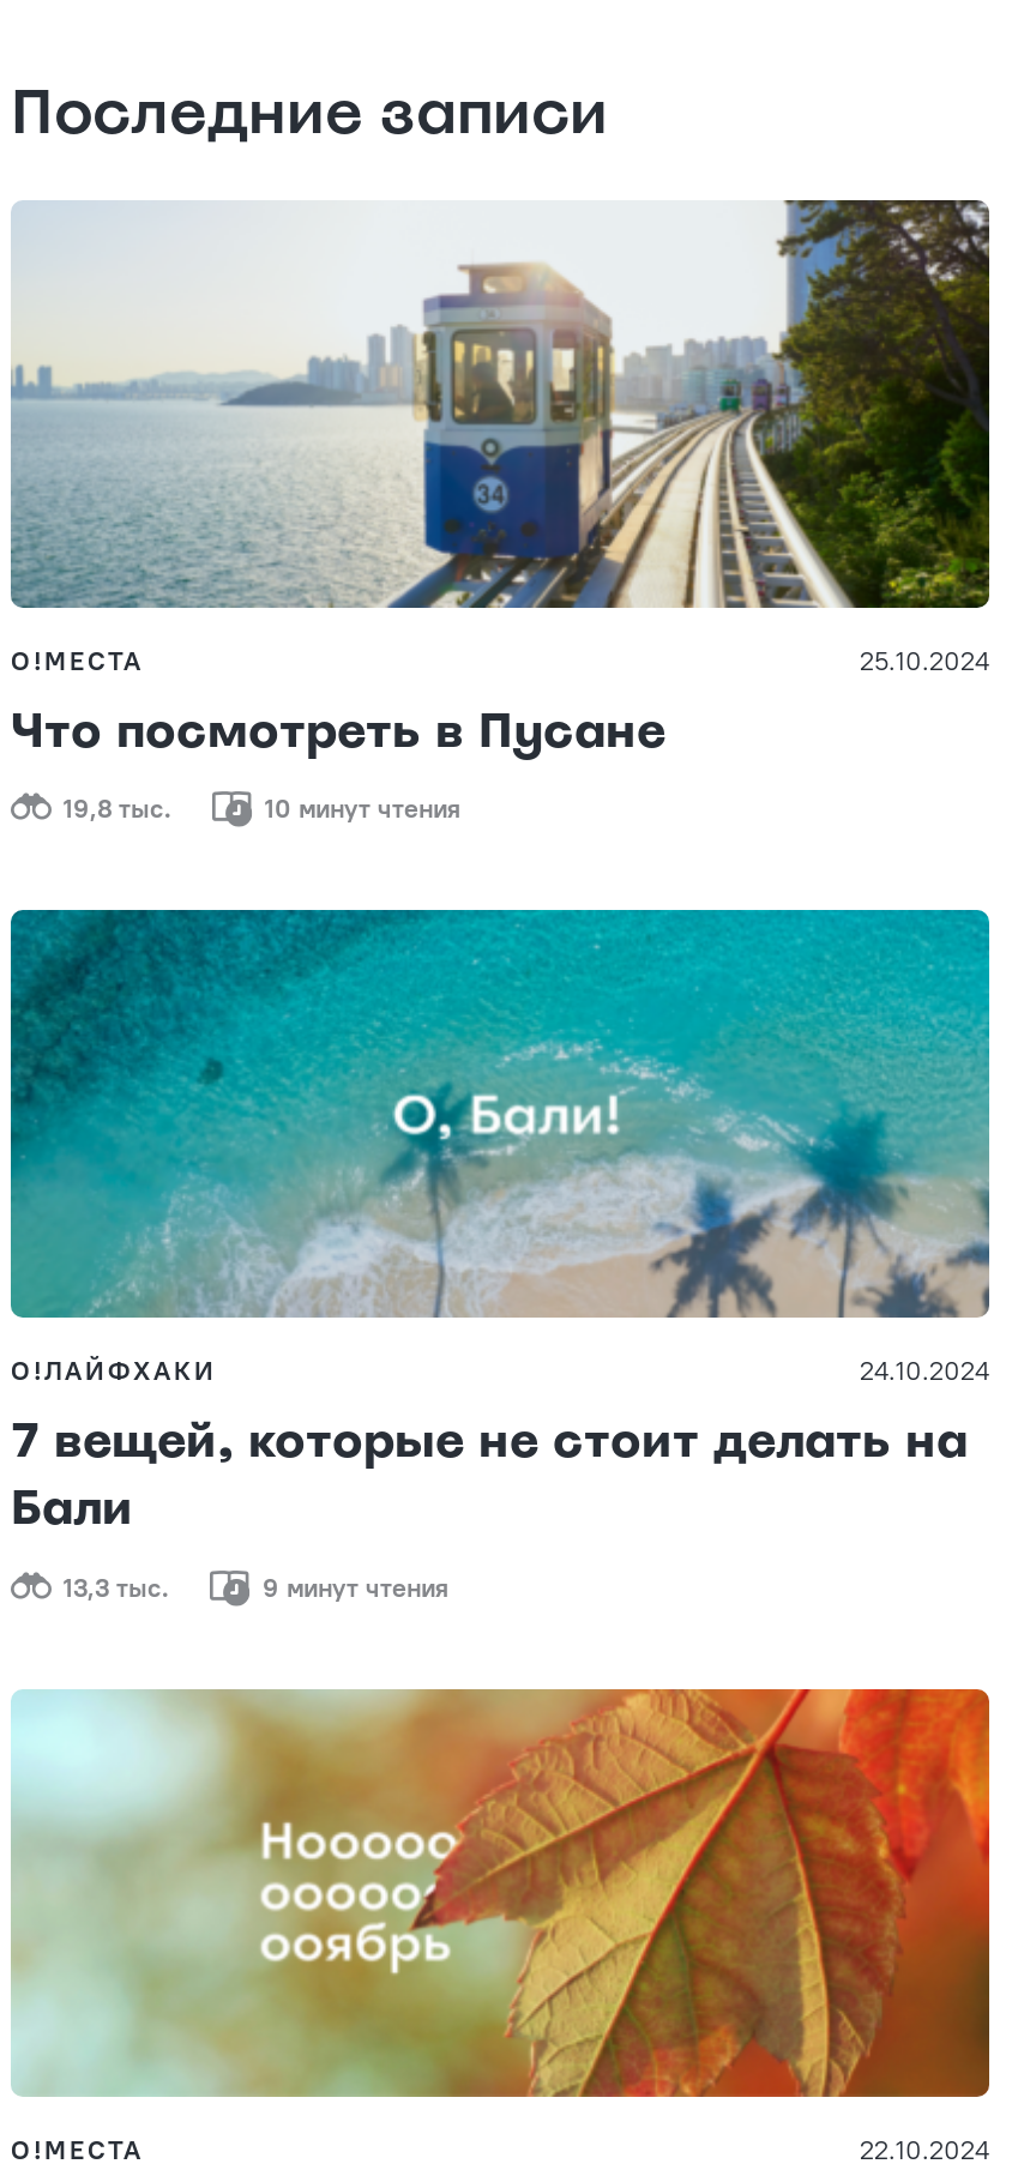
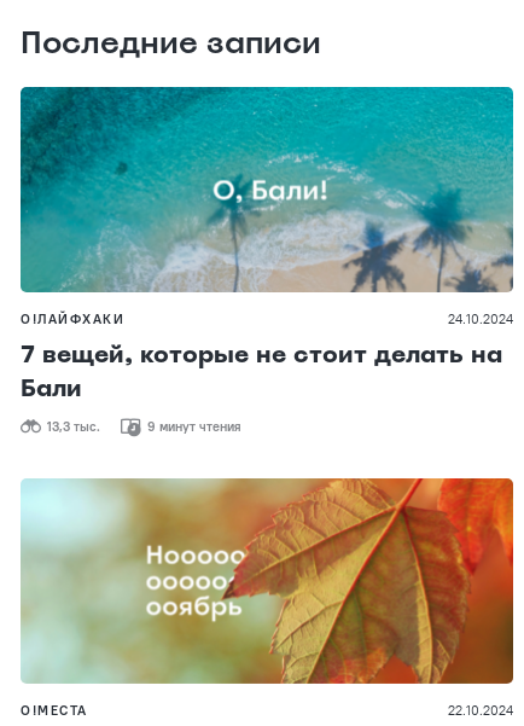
- [image]
- О!МЕСТА
- 25.10.2024
- Что посмотреть в Пусане
- 19,8 тыс.
- 10 минут чтения
